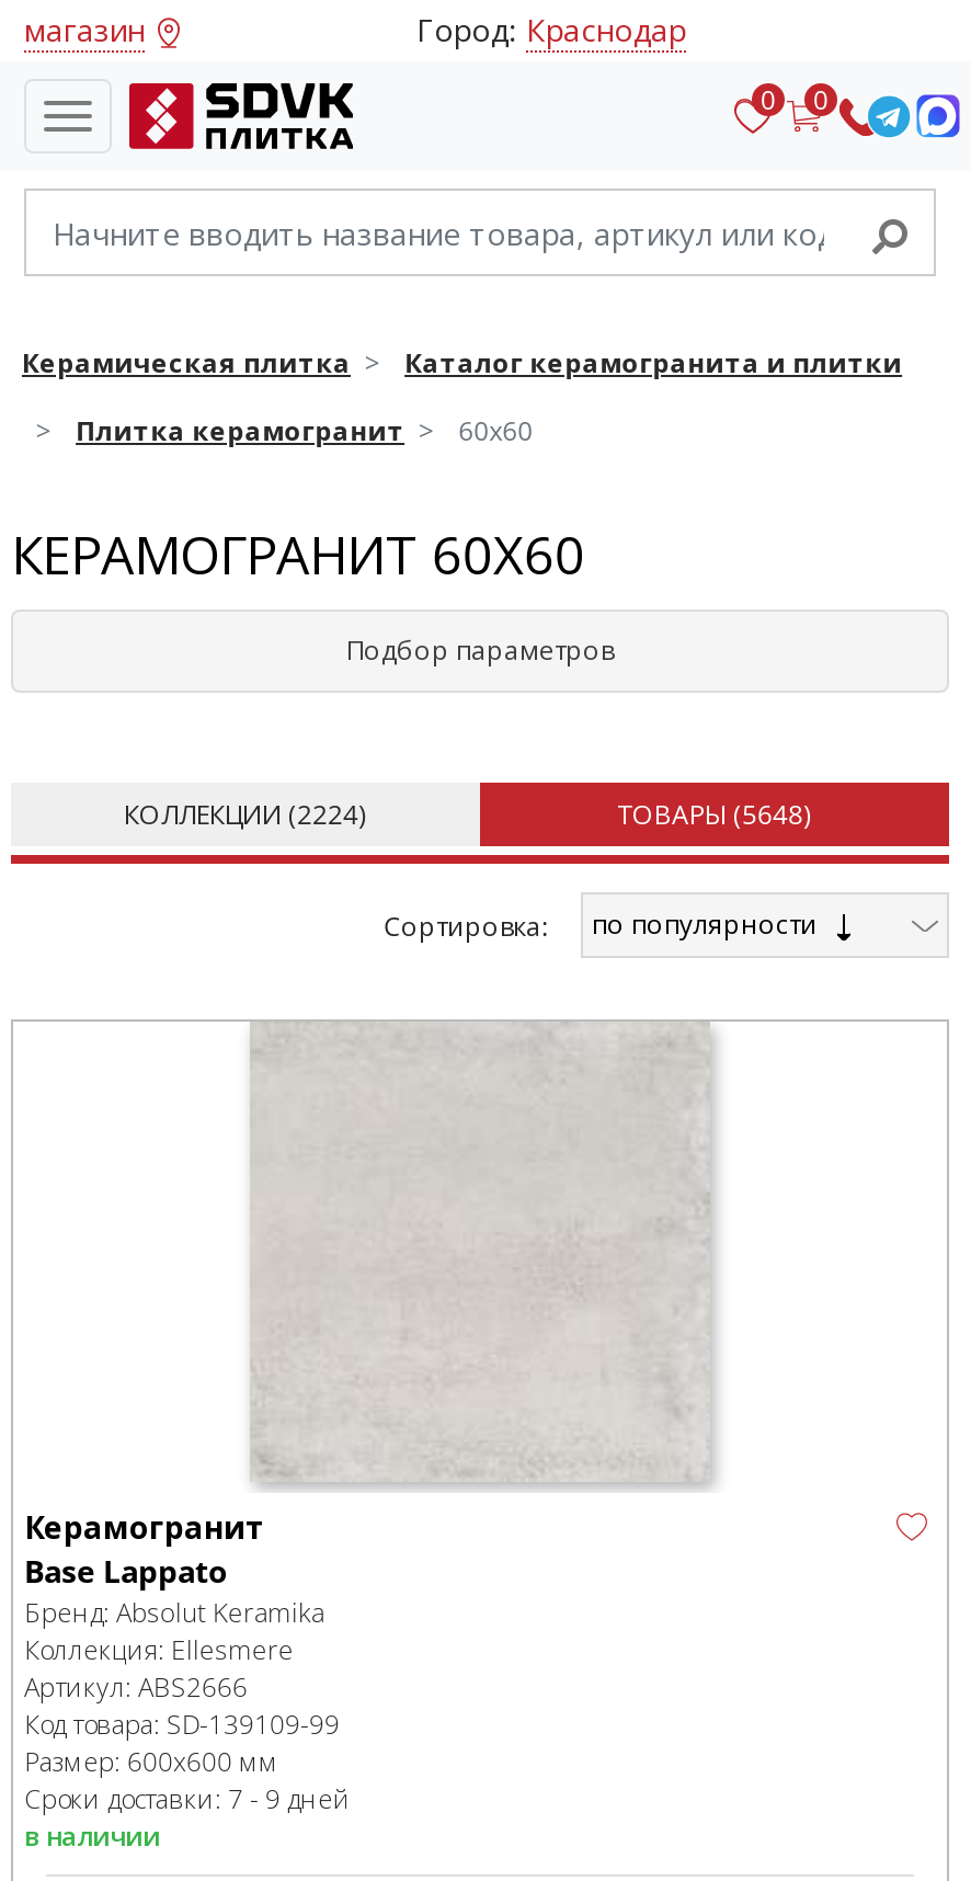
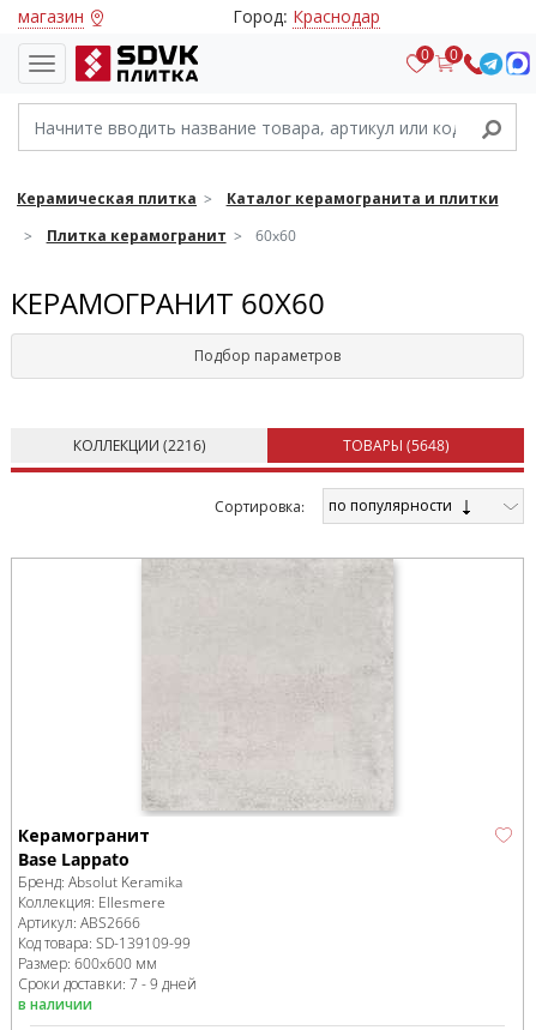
- КОЛЛЕКЦИИ (2224)
+ КОЛЛЕКЦИИ (2216)
